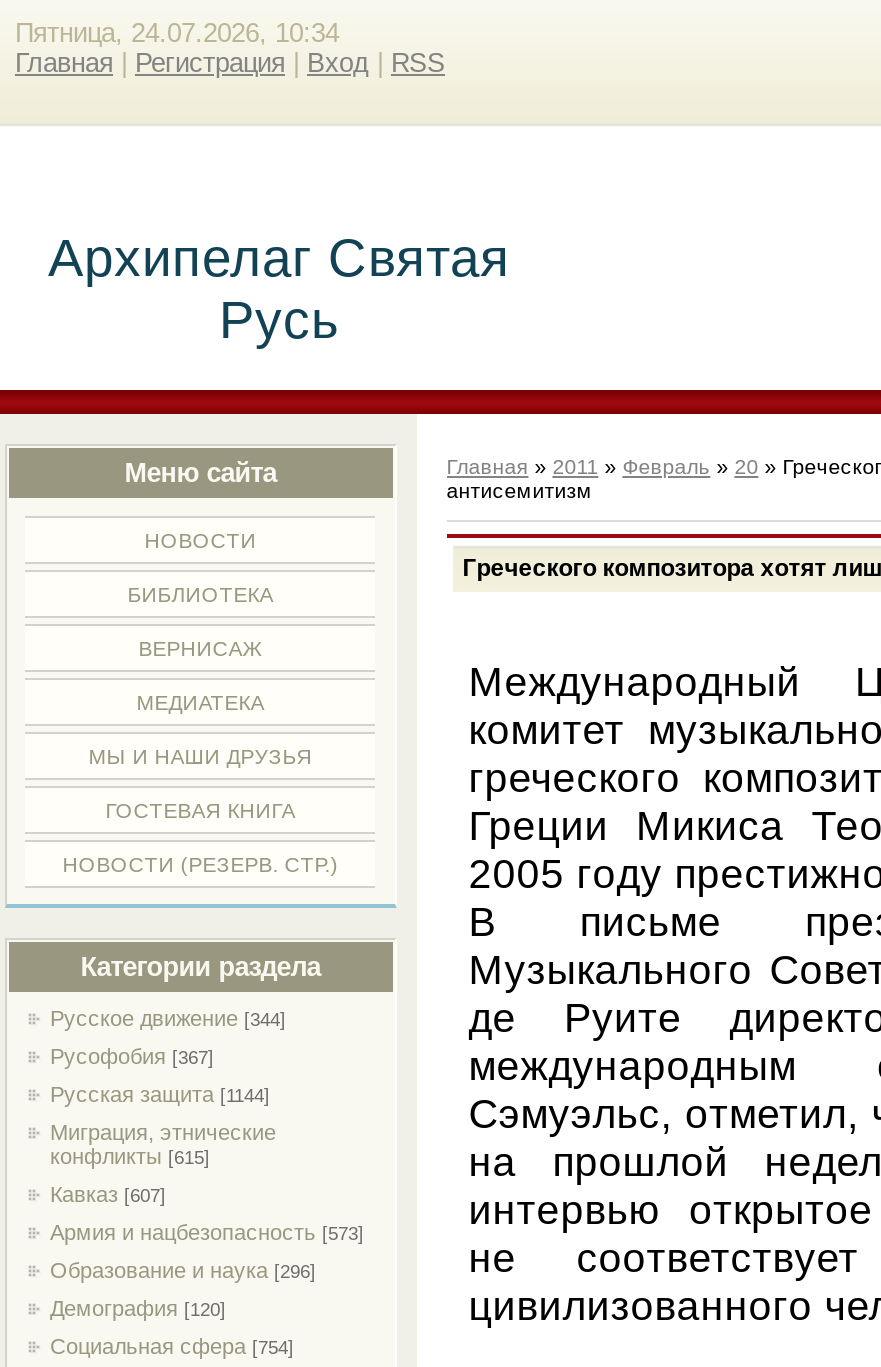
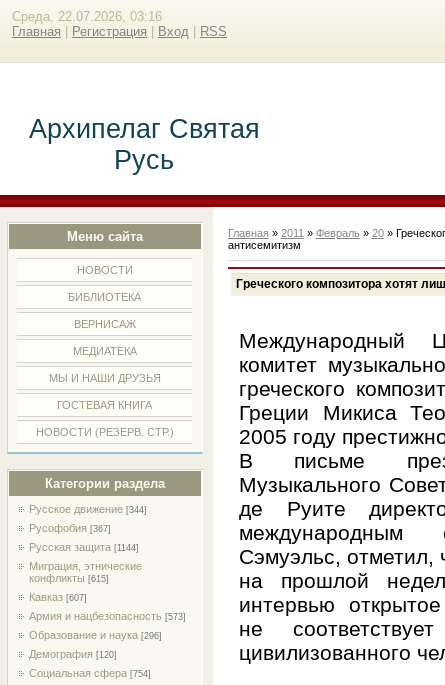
- Пятница, 24.07.2026, 10:34
+ Среда, 22.07.2026, 03:16
